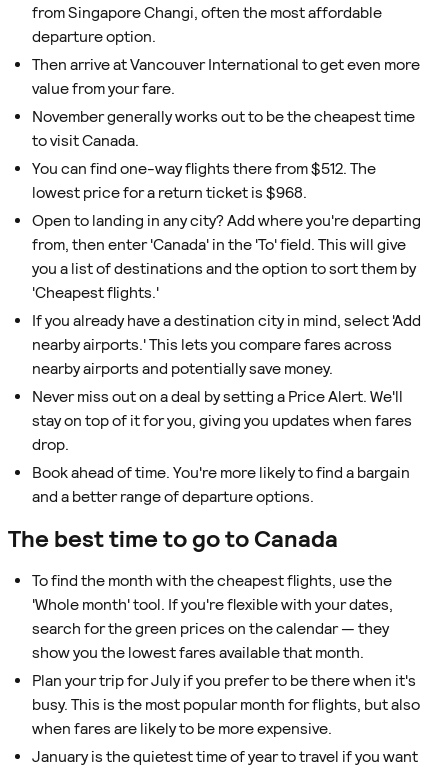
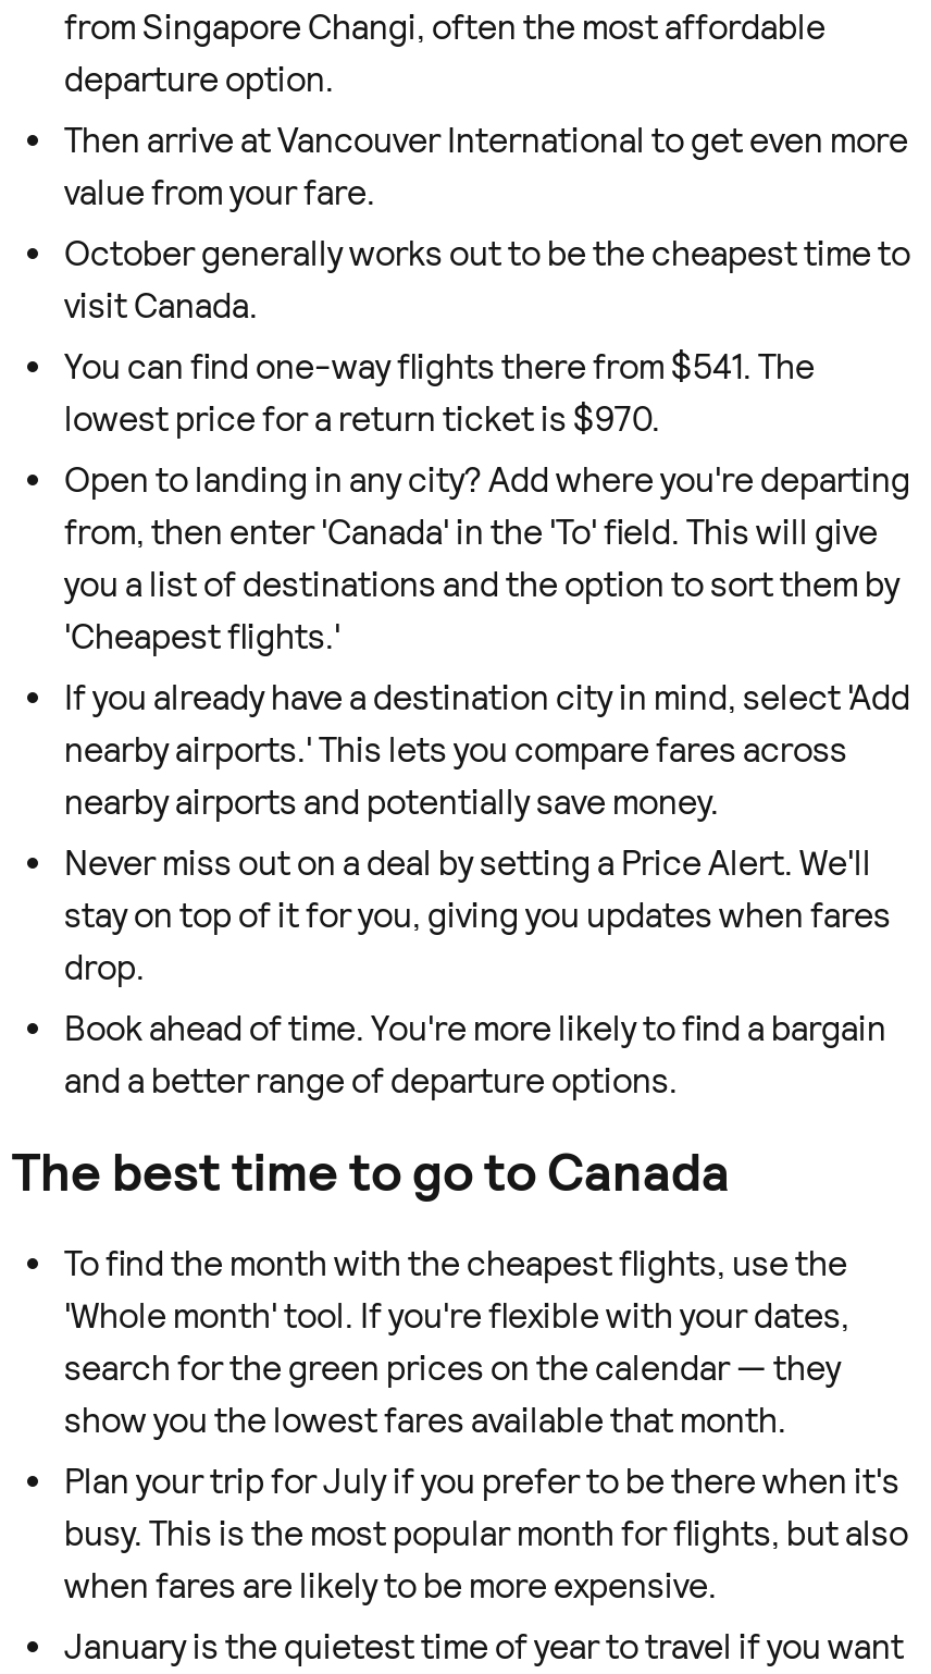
- November generally works out to be the cheapest time
- to visit Canada.
+ October generally works out to be the cheapest time to
+ visit Canada.

- You can find one-way flights there from $512. The
- lowest price for a return ticket is $968.
+ You can find one-way flights there from $541. The
+ lowest price for a return ticket is $970.
